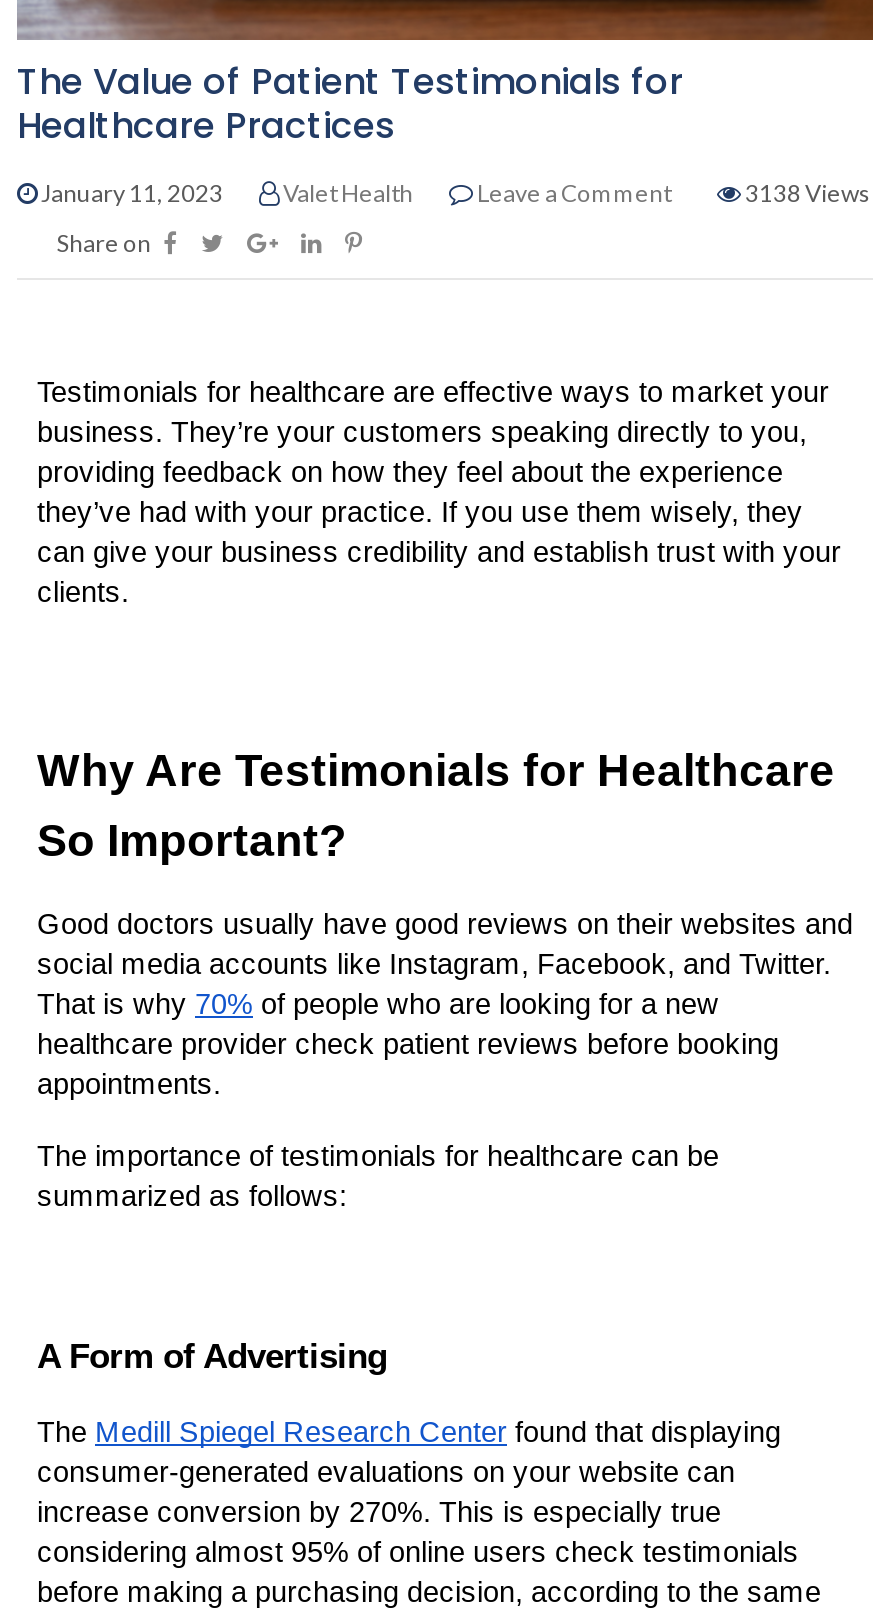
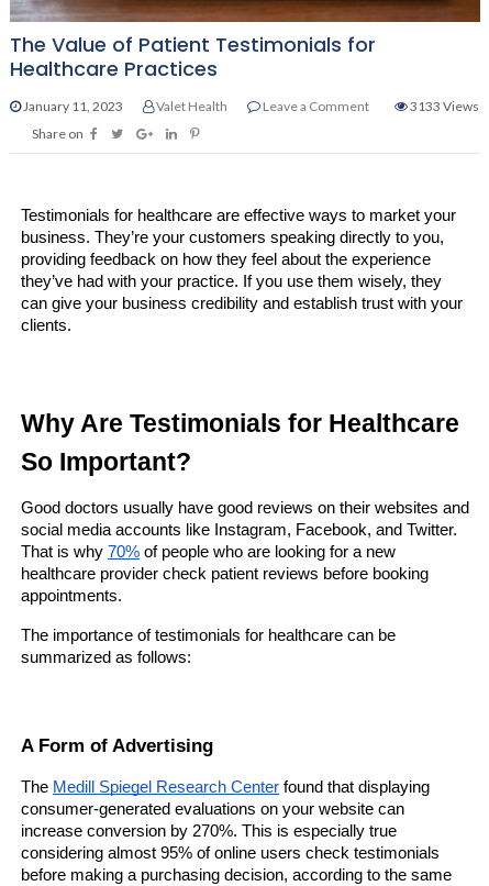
- 3138 Views
+ 3133 Views
